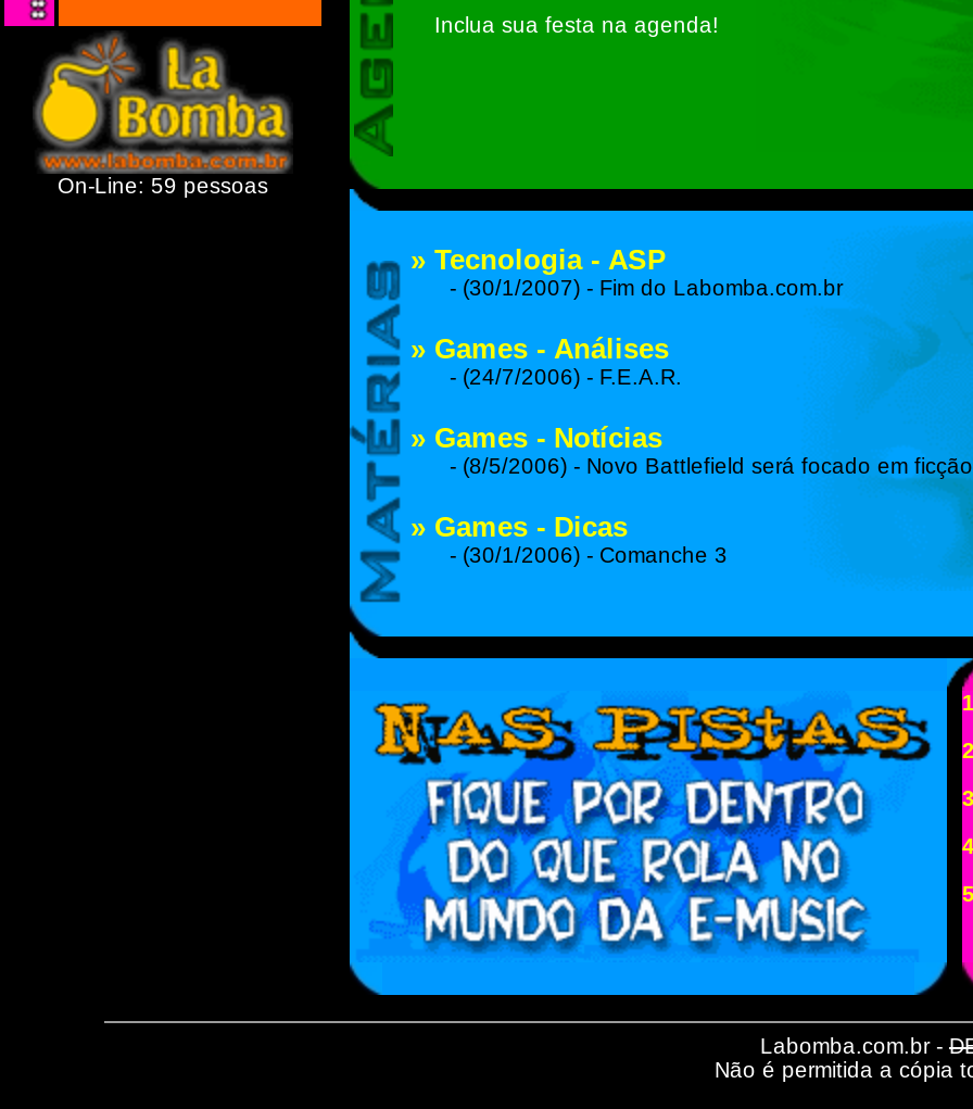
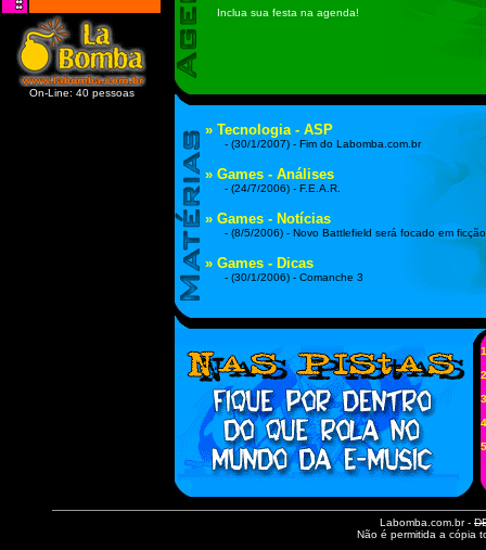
- On-Line: 59 pessoas
+ On-Line: 40 pessoas
